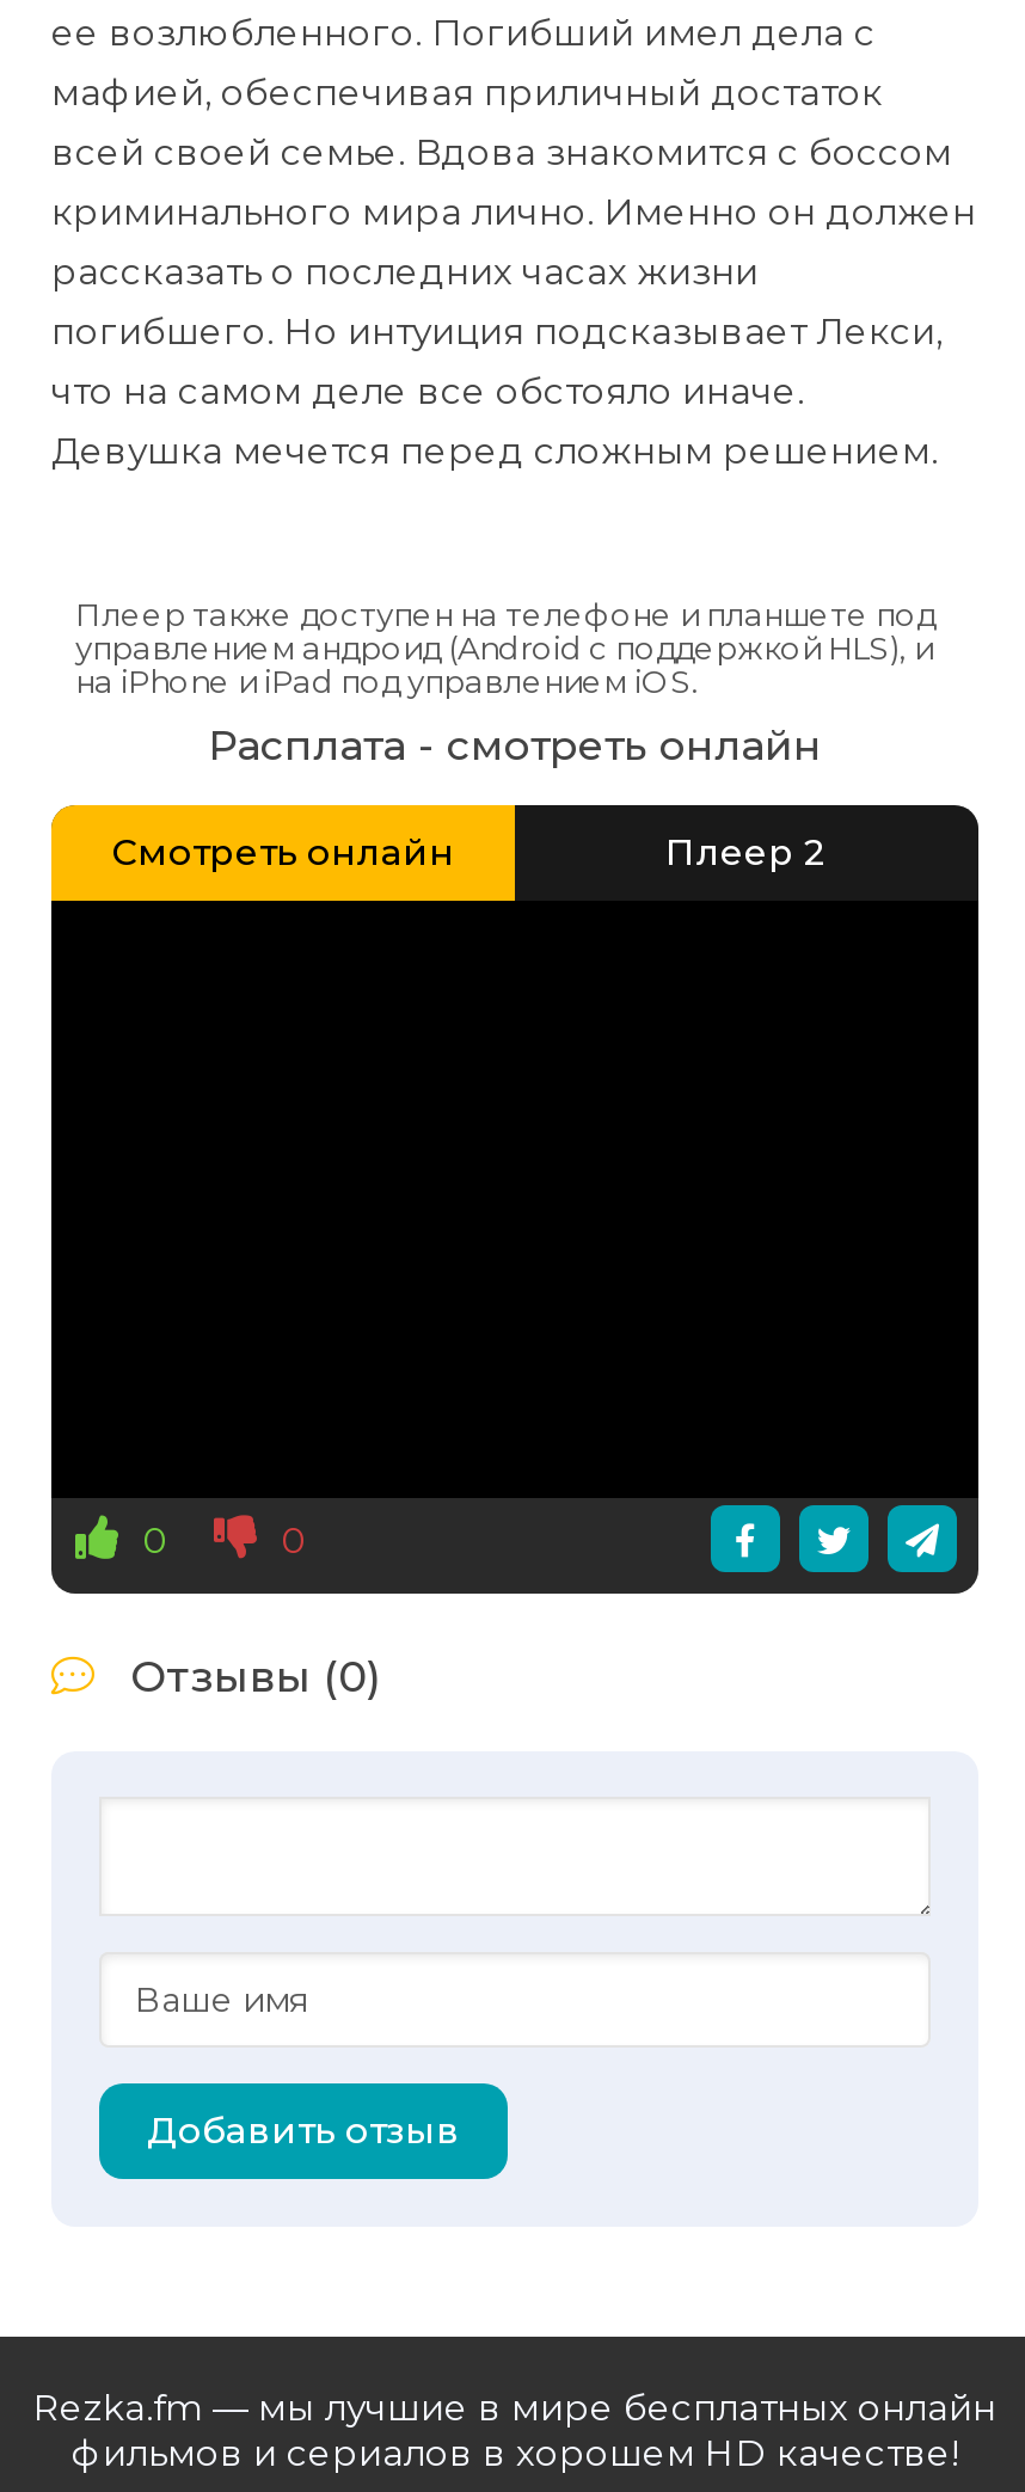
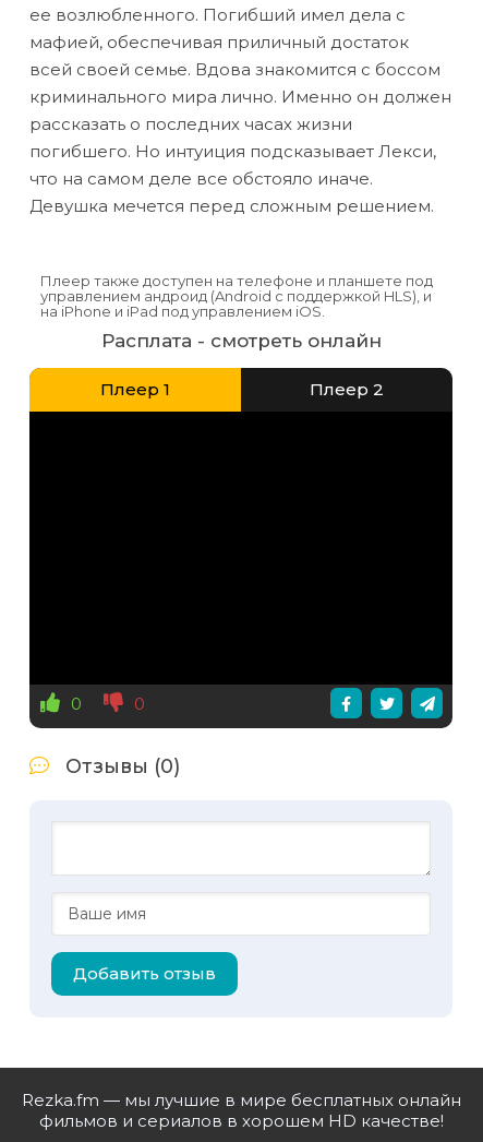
- Смотреть онлайн
+ Плеер 1
